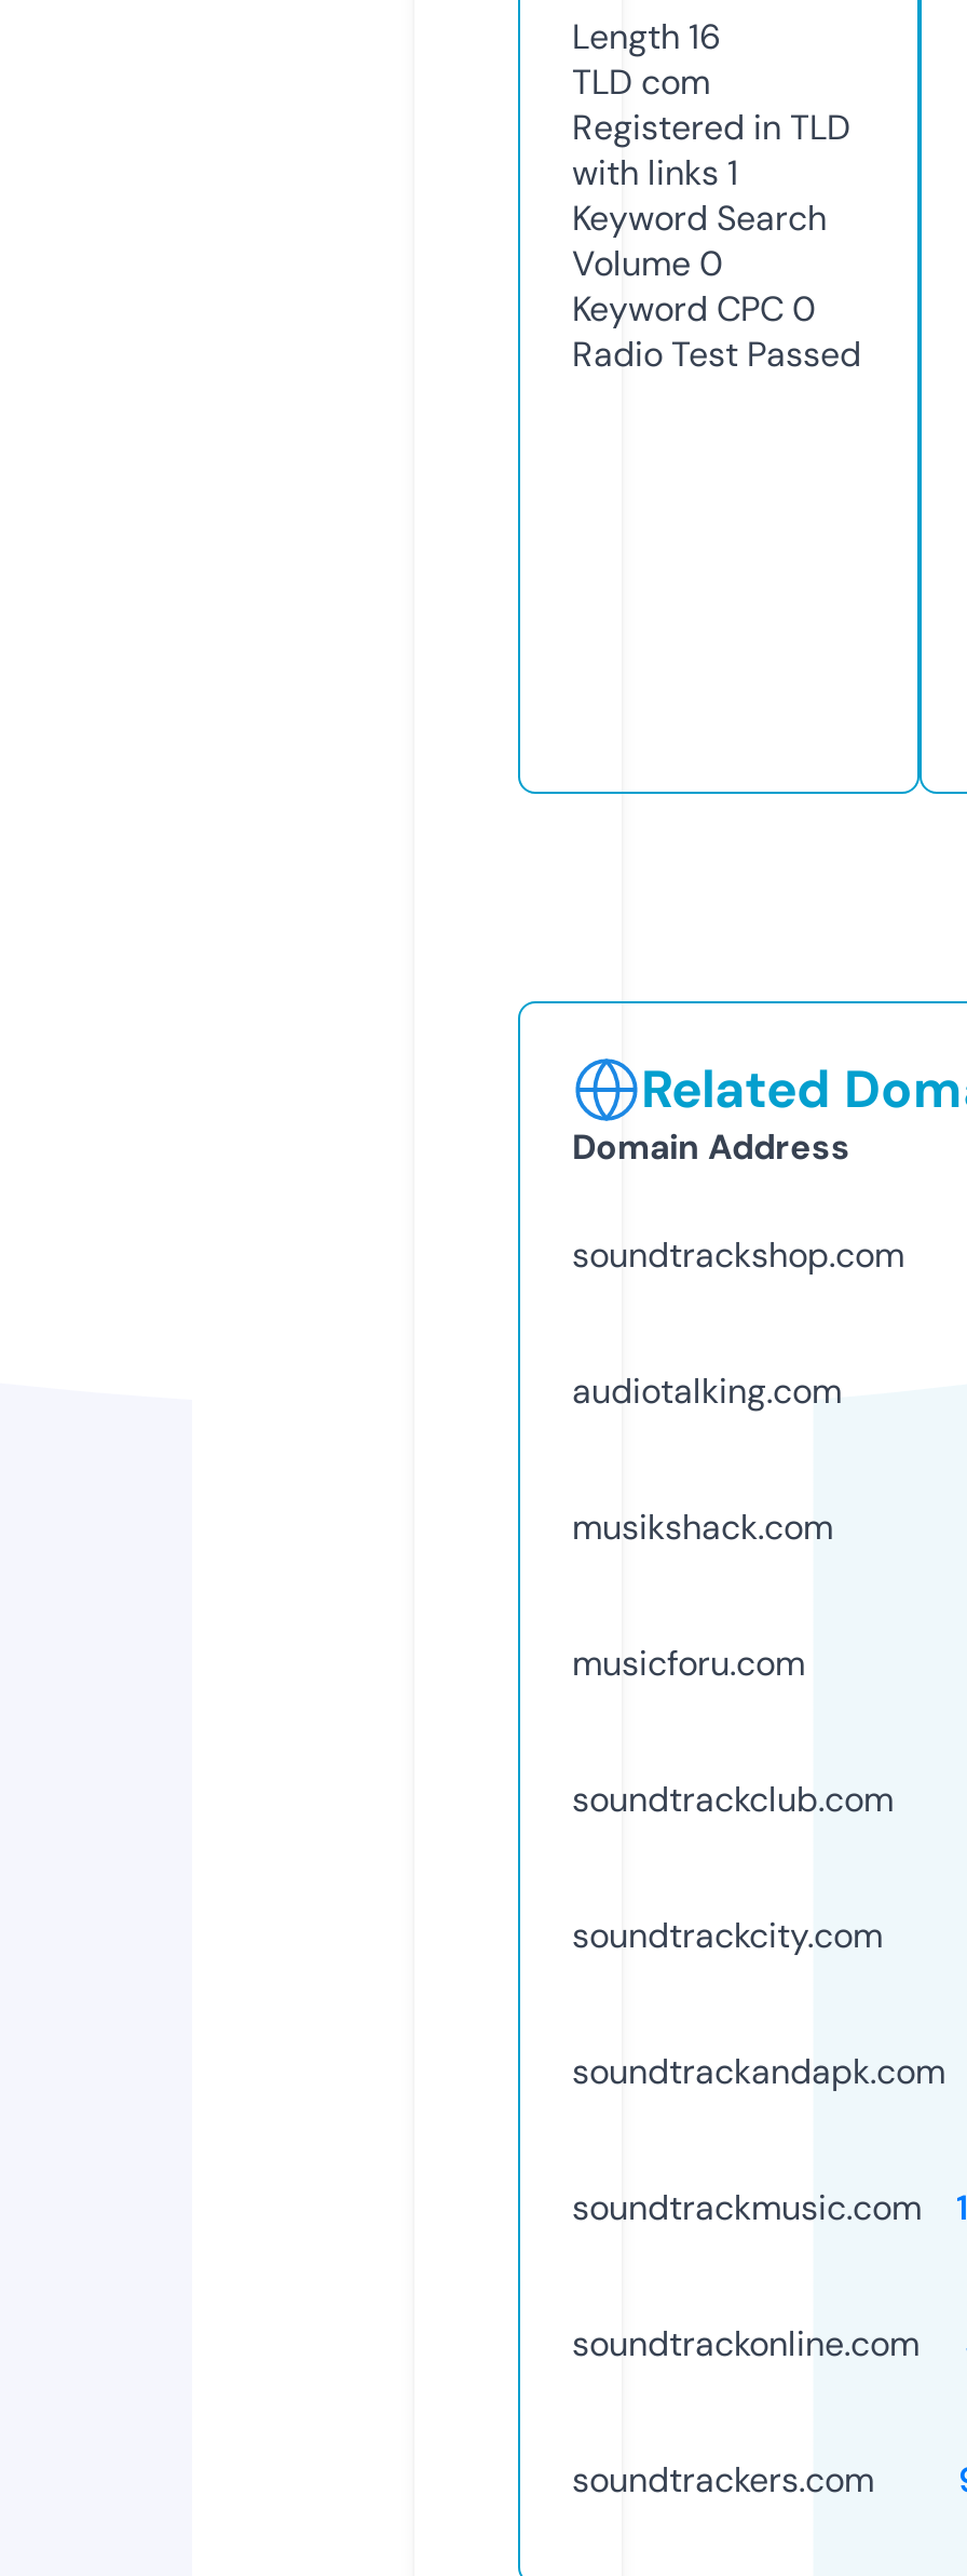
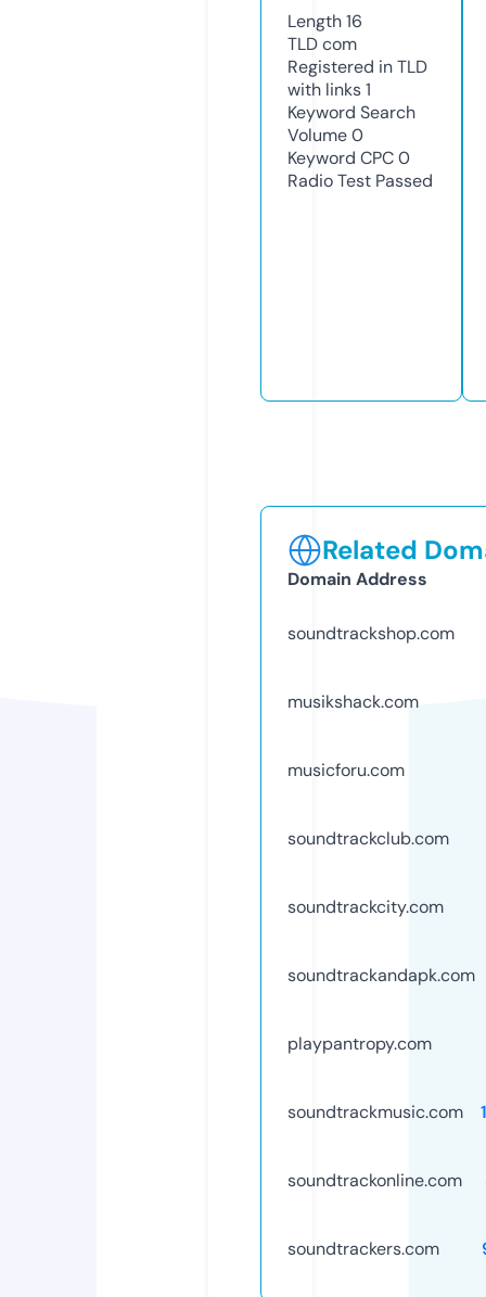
- audiotalking.com

moved up: musikshack.com | musicforu.com | soundtrackclub.com | soundtrackcity.com | soundtrackandapk.com

+ playpantropy.com
